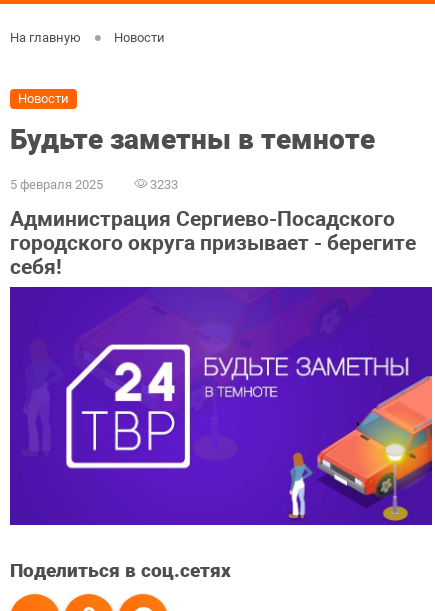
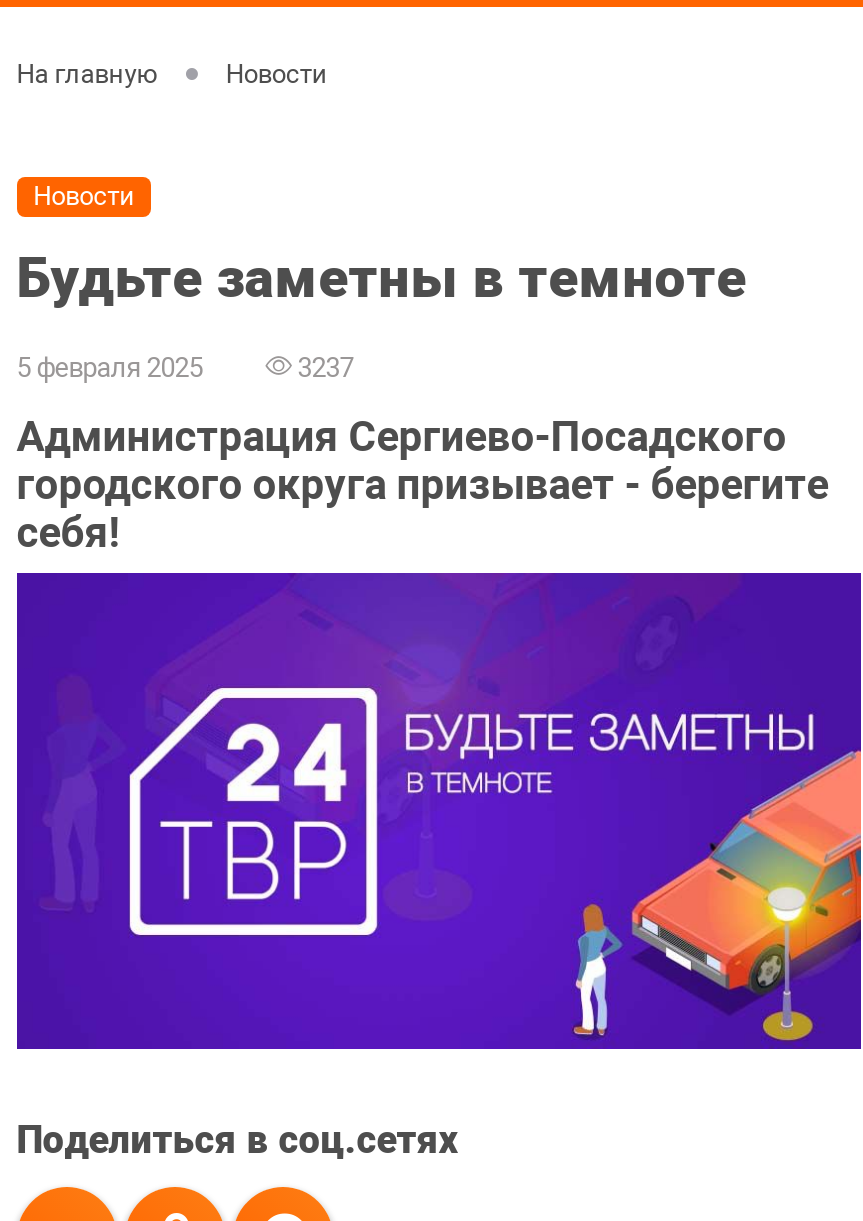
- 3233
+ 3237
